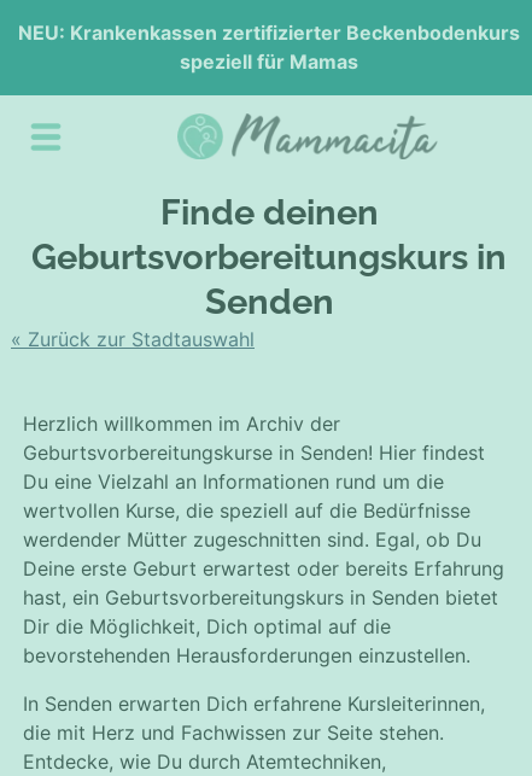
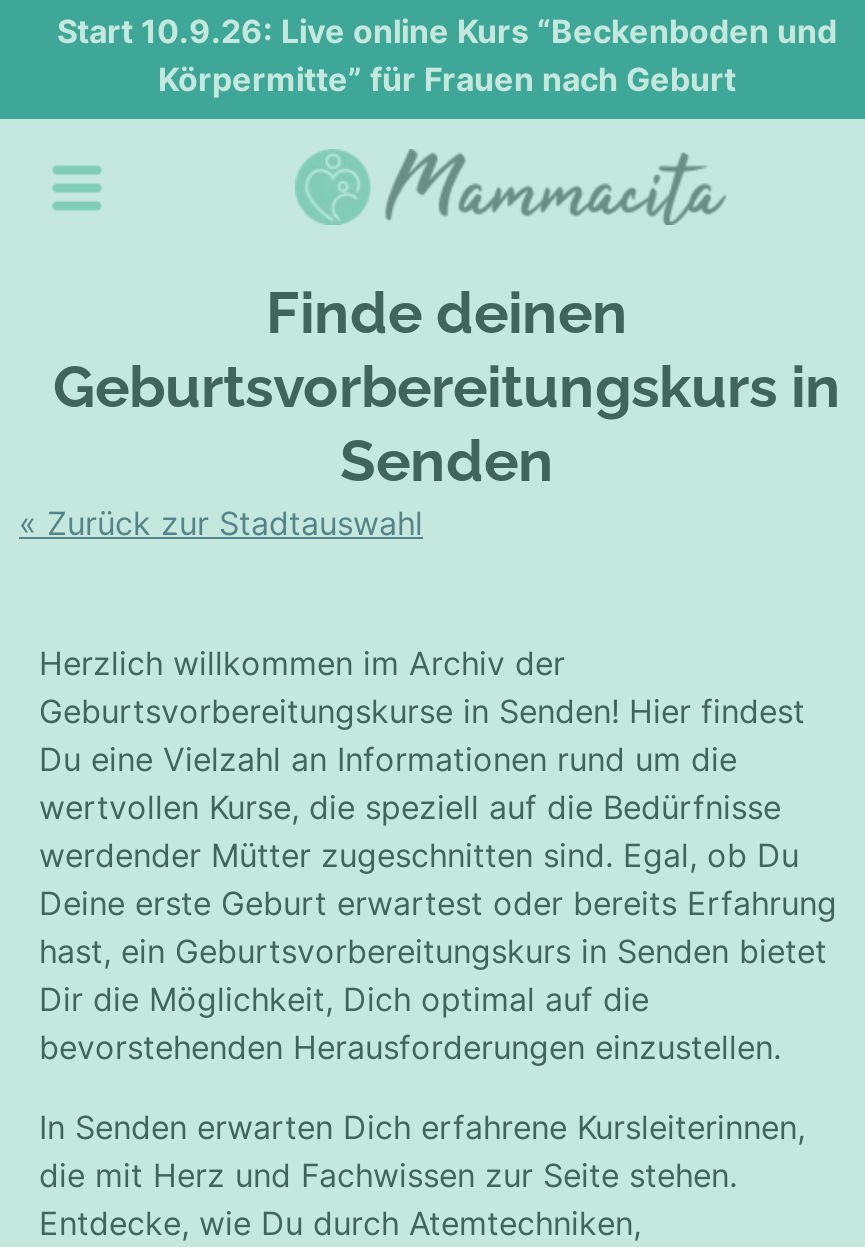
- NEU: Krankenkassen zertifizierter Beckenbodenkurs
- speziell für Mamas
+ Start 10.9.26: Live online Kurs “Beckenboden und
+ Körpermitte” für Frauen nach Geburt
